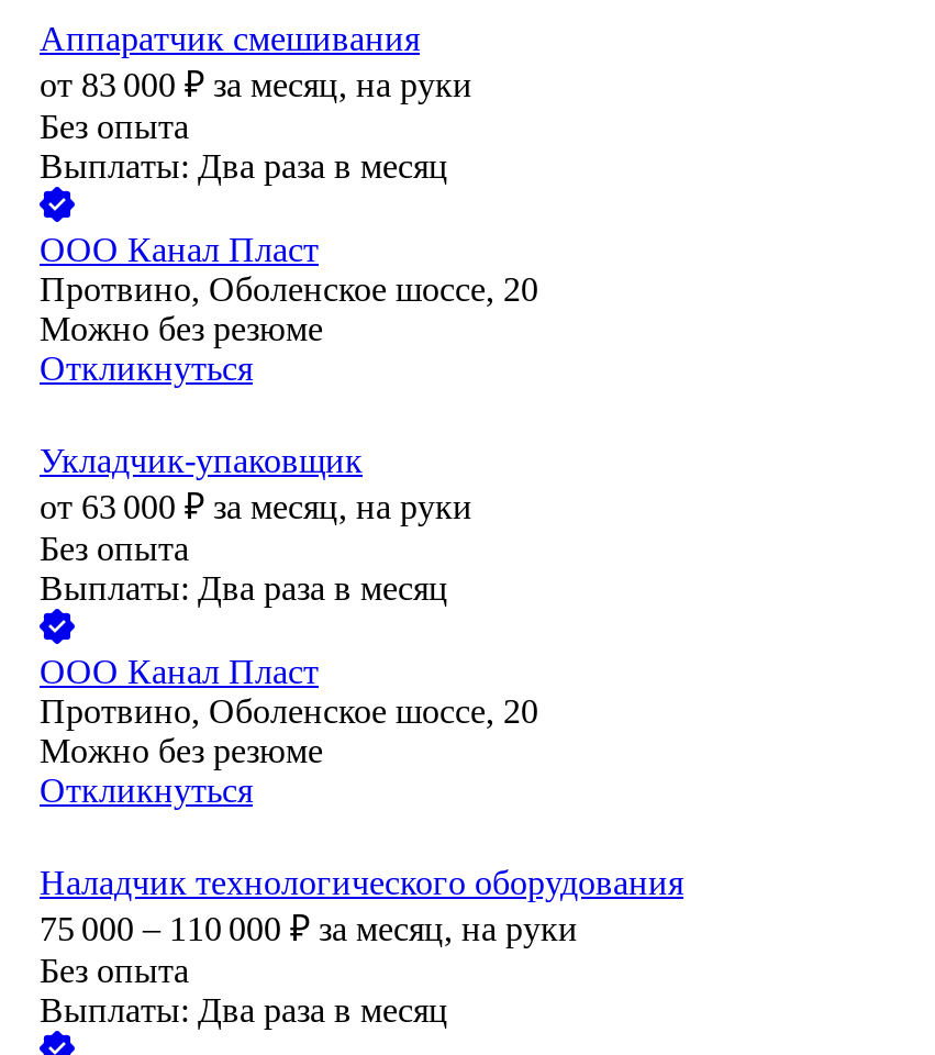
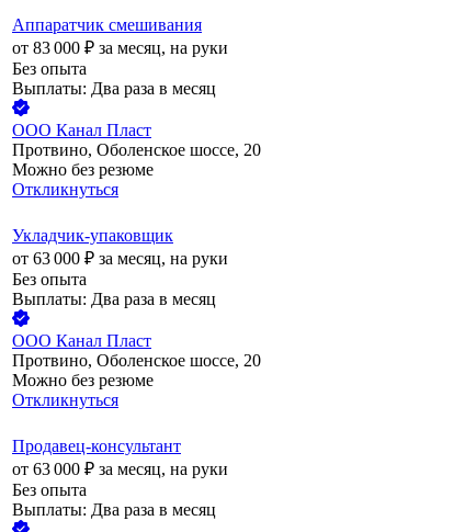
- Наладчик технологического оборудования
- 75 000 – 110 000 ₽ за месяц, на руки
+ Продавец-консультант
+ от 63 000 ₽ за месяц, на руки
